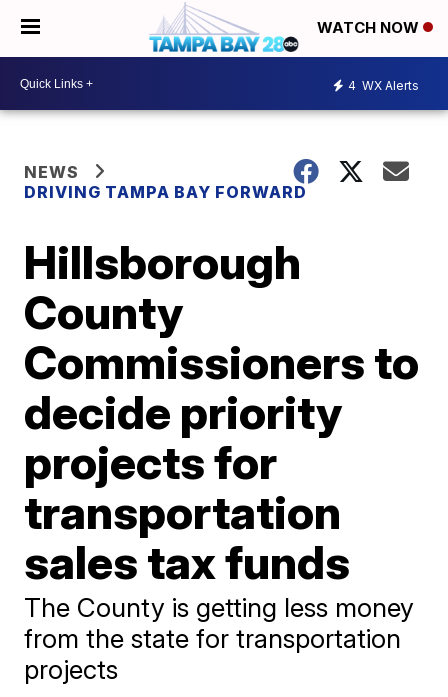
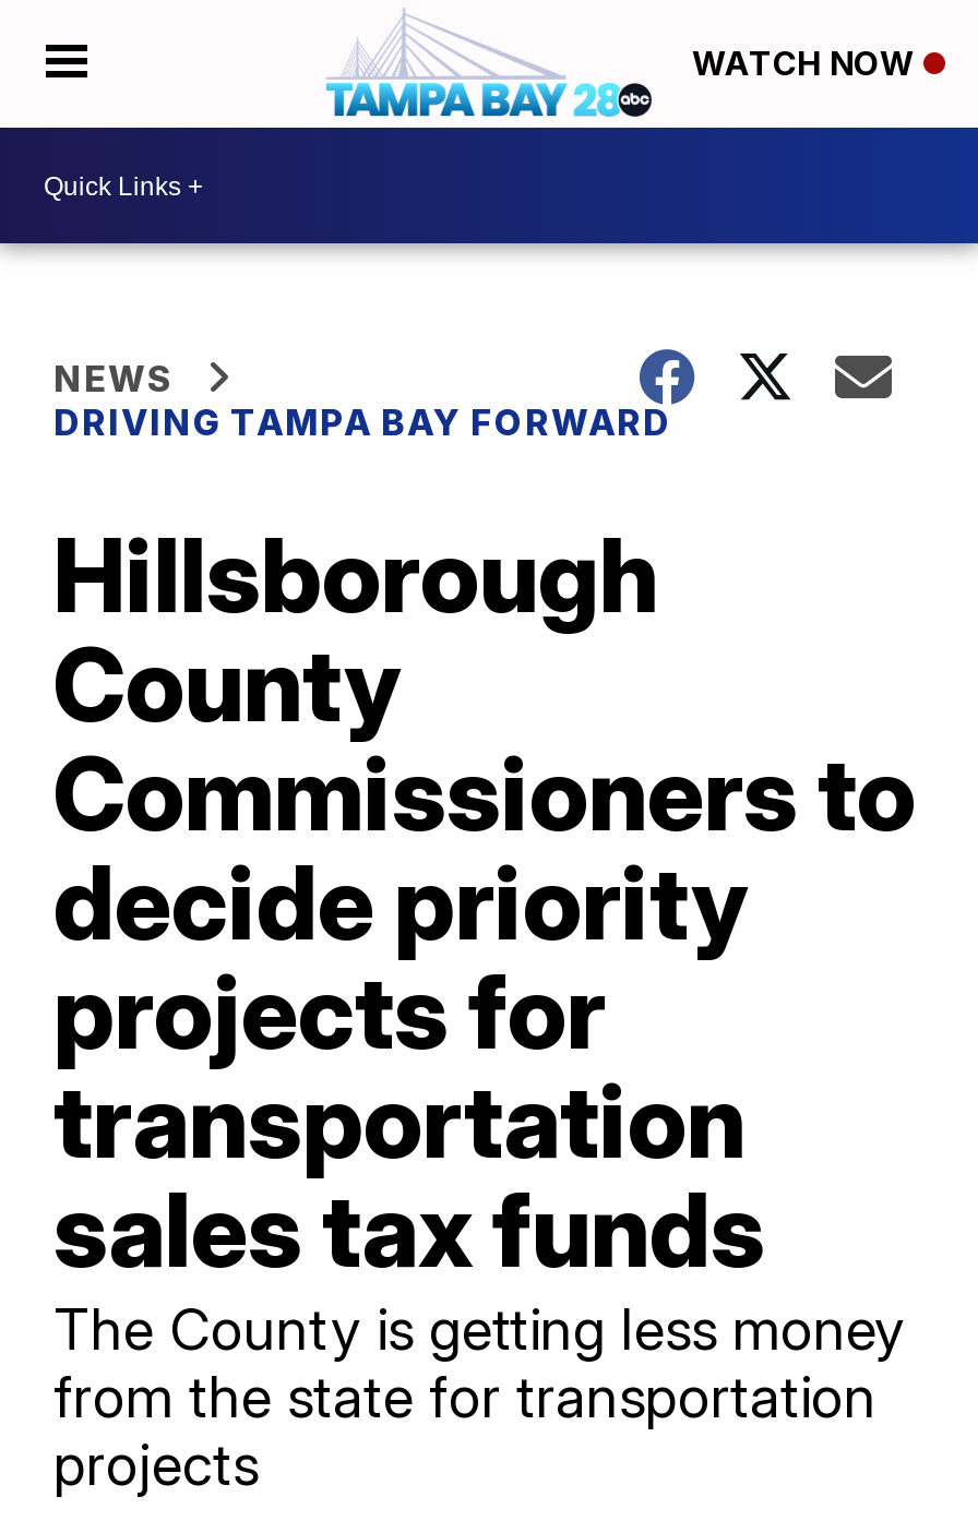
- 4 WX Alerts
